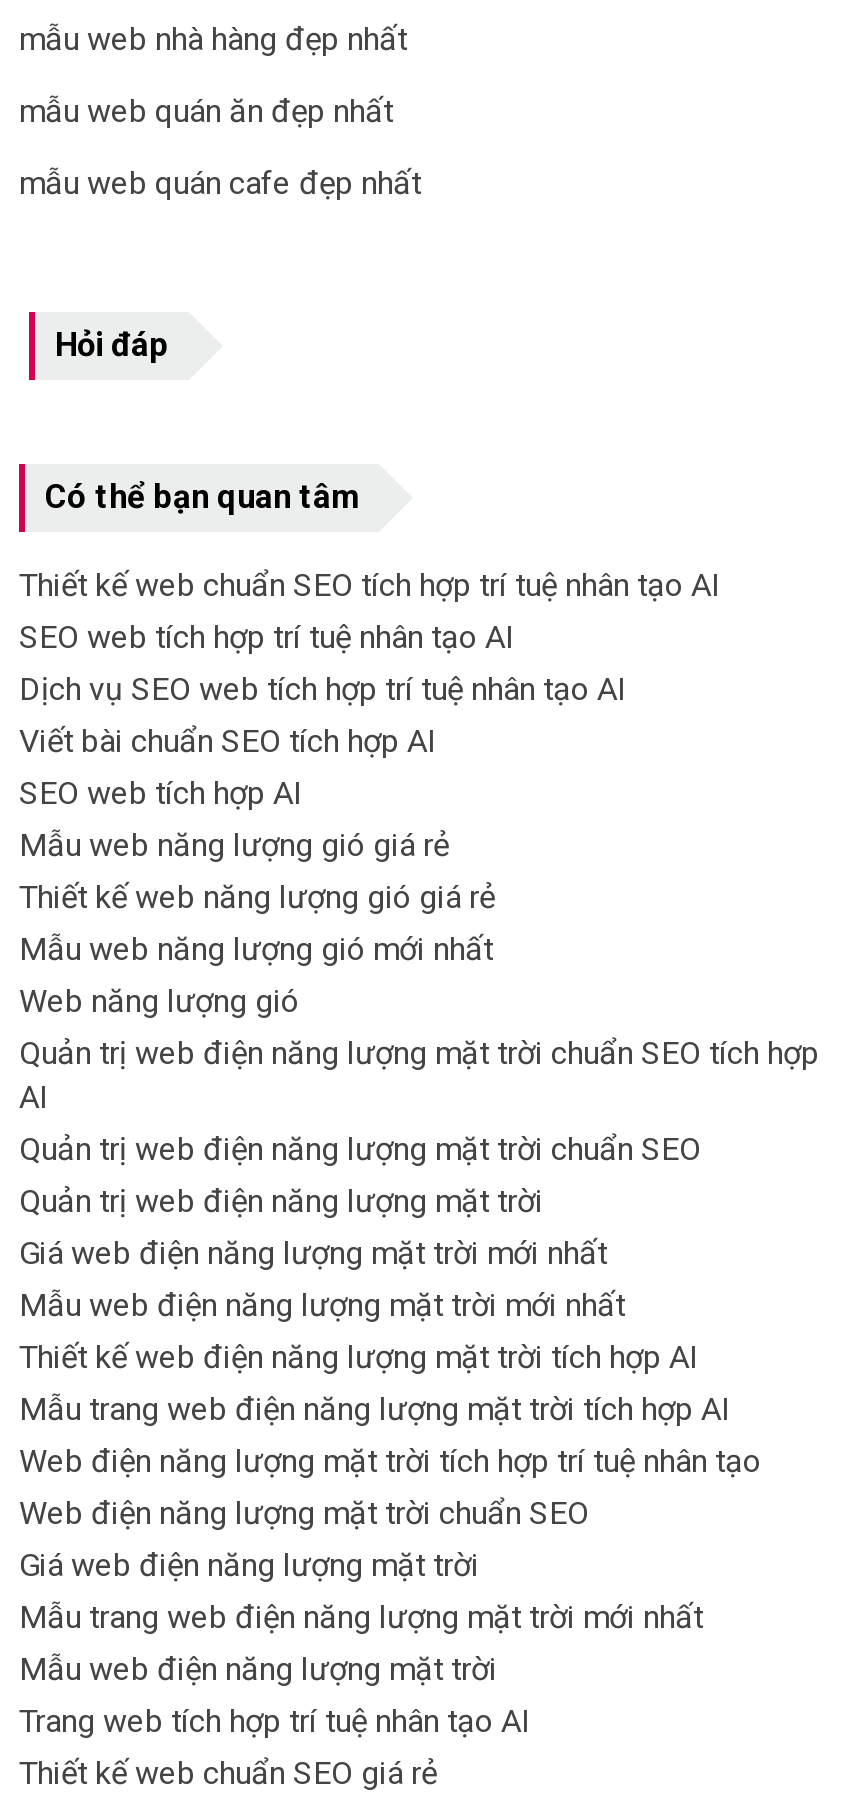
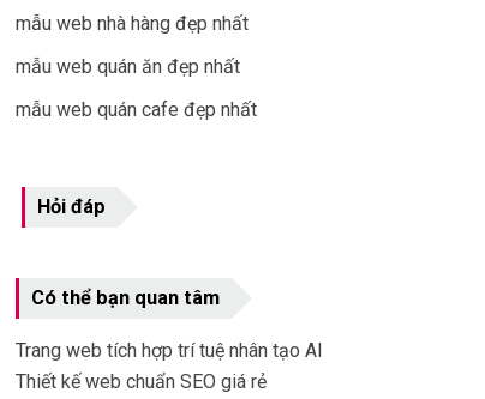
- Thiết kế web chuẩn SEO tích hợp trí tuệ nhân tạo AI
- SEO web tích hợp trí tuệ nhân tạo AI
- Dịch vụ SEO web tích hợp trí tuệ nhân tạo AI
- Viết bài chuẩn SEO tích hợp AI
- SEO web tích hợp AI
- Mẫu web năng lượng gió giá rẻ
- Thiết kế web năng lượng gió giá rẻ
- Mẫu web năng lượng gió mới nhất
- Web năng lượng gió
- Quản trị web điện năng lượng mặt trời chuẩn SEO tích hợp
- AI
- Quản trị web điện năng lượng mặt trời chuẩn SEO
- Quản trị web điện năng lượng mặt trời
- Giá web điện năng lượng mặt trời mới nhất
- Mẫu web điện năng lượng mặt trời mới nhất
- Thiết kế web điện năng lượng mặt trời tích hợp AI
- Mẫu trang web điện năng lượng mặt trời tích hợp AI
- Web điện năng lượng mặt trời tích hợp trí tuệ nhân tạo
- Web điện năng lượng mặt trời chuẩn SEO
- Giá web điện năng lượng mặt trời
- Mẫu trang web điện năng lượng mặt trời mới nhất
- Mẫu web điện năng lượng mặt trời
